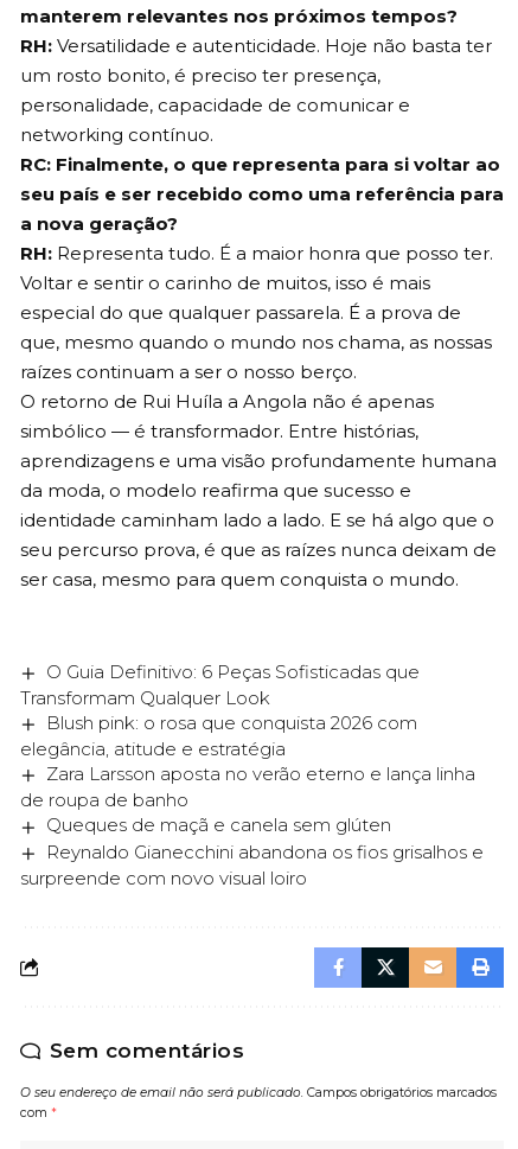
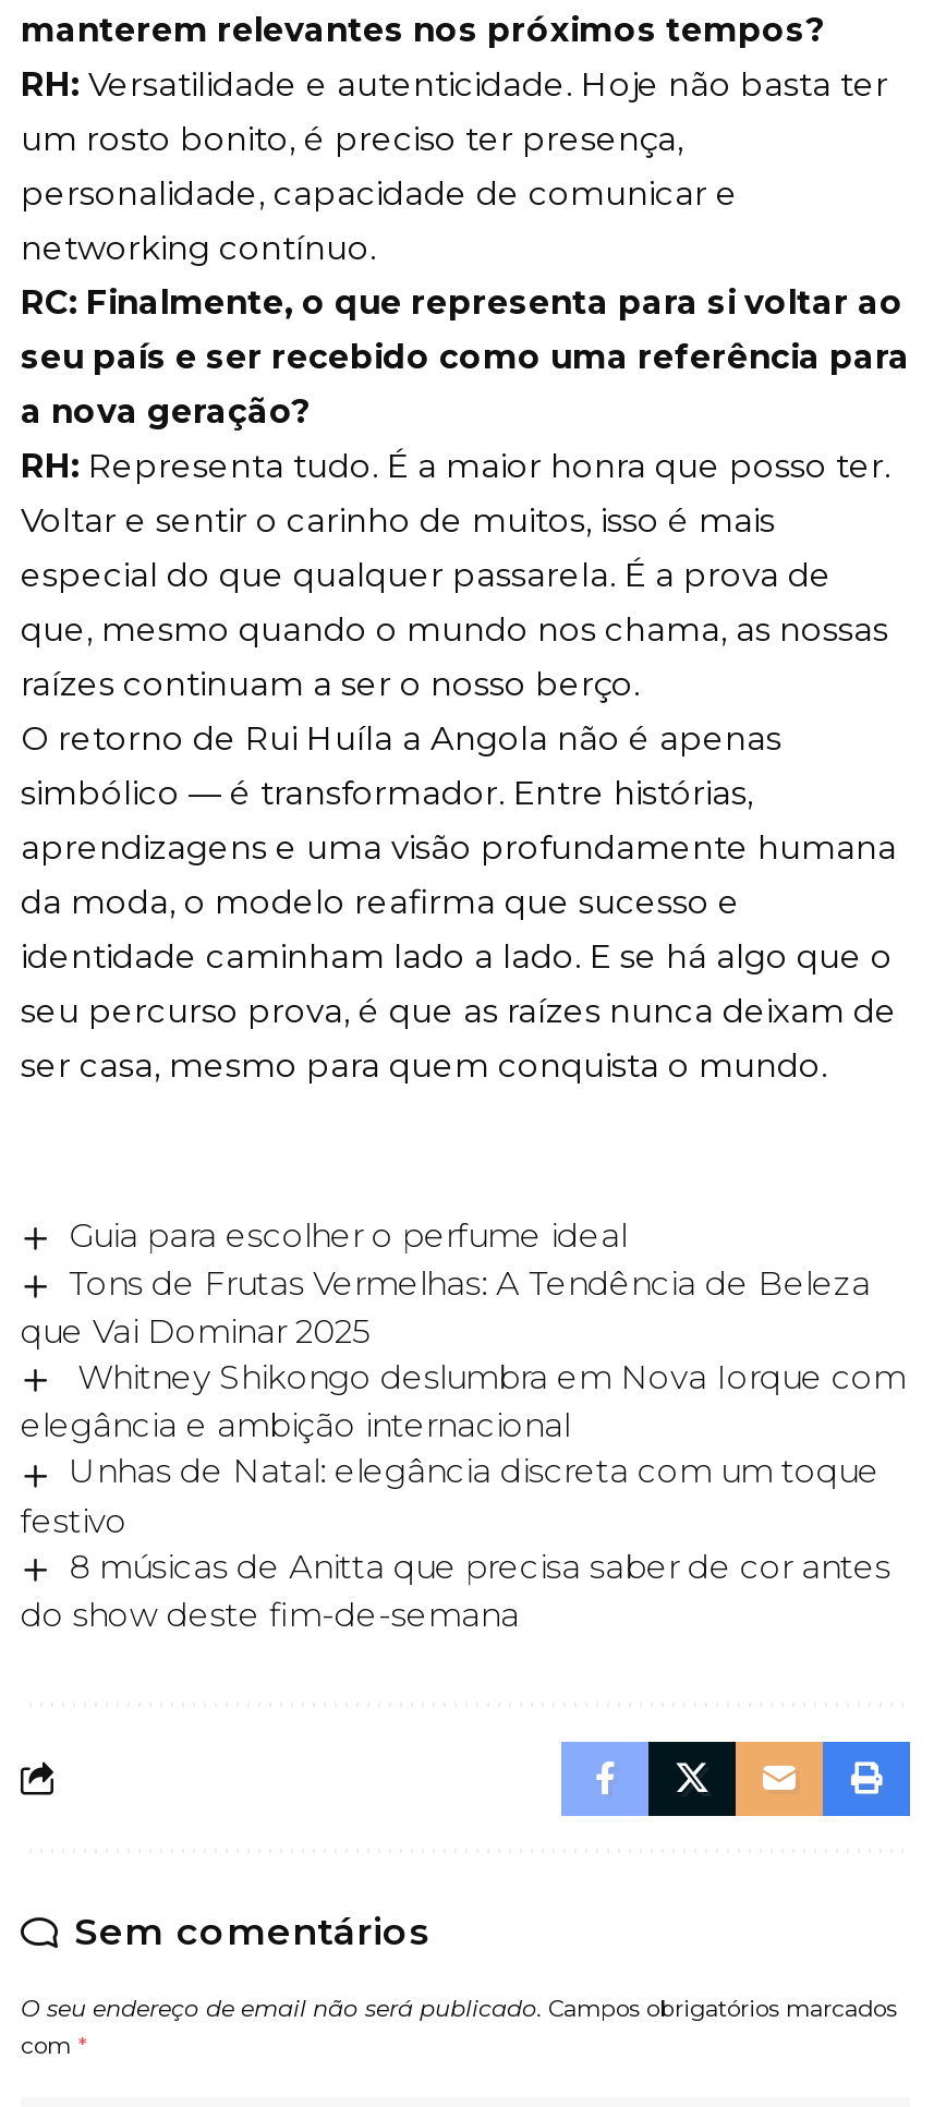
- O Guia Definitivo: 6 Peças Sofisticadas que
- Transformam Qualquer Look
- Blush pink: o rosa que conquista 2026 com
- elegância, atitude e estratégia
- Zara Larsson aposta no verão eterno e lança linha
- de roupa de banho
- Queques de maçã e canela sem glúten
- Reynaldo Gianecchini abandona os fios grisalhos e
- surpreende com novo visual loiro
+ Guia para escolher o perfume ideal
+ Tons de Frutas Vermelhas: A Tendência de Beleza
+ que Vai Dominar 2025
+ Whitney Shikongo deslumbra em Nova Iorque com
+ elegância e ambição internacional
+ Unhas de Natal: elegância discreta com um toque
+ festivo
+ 8 músicas de Anitta que precisa saber de cor antes
+ do show deste fim-de-semana
